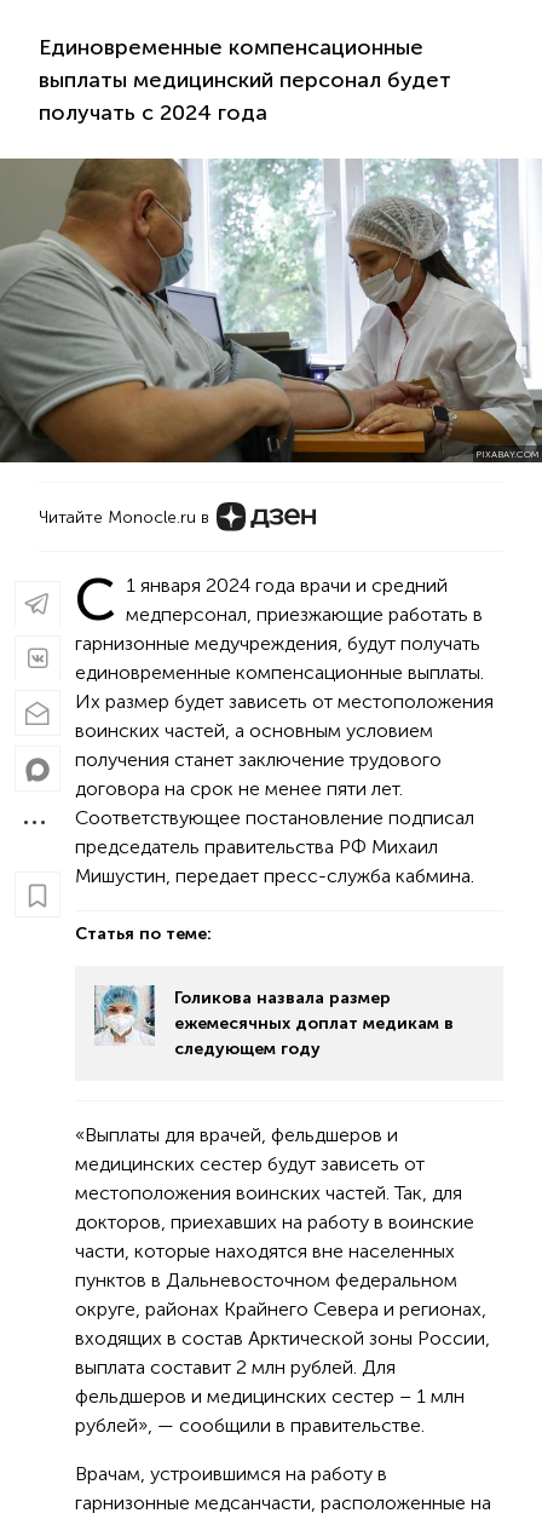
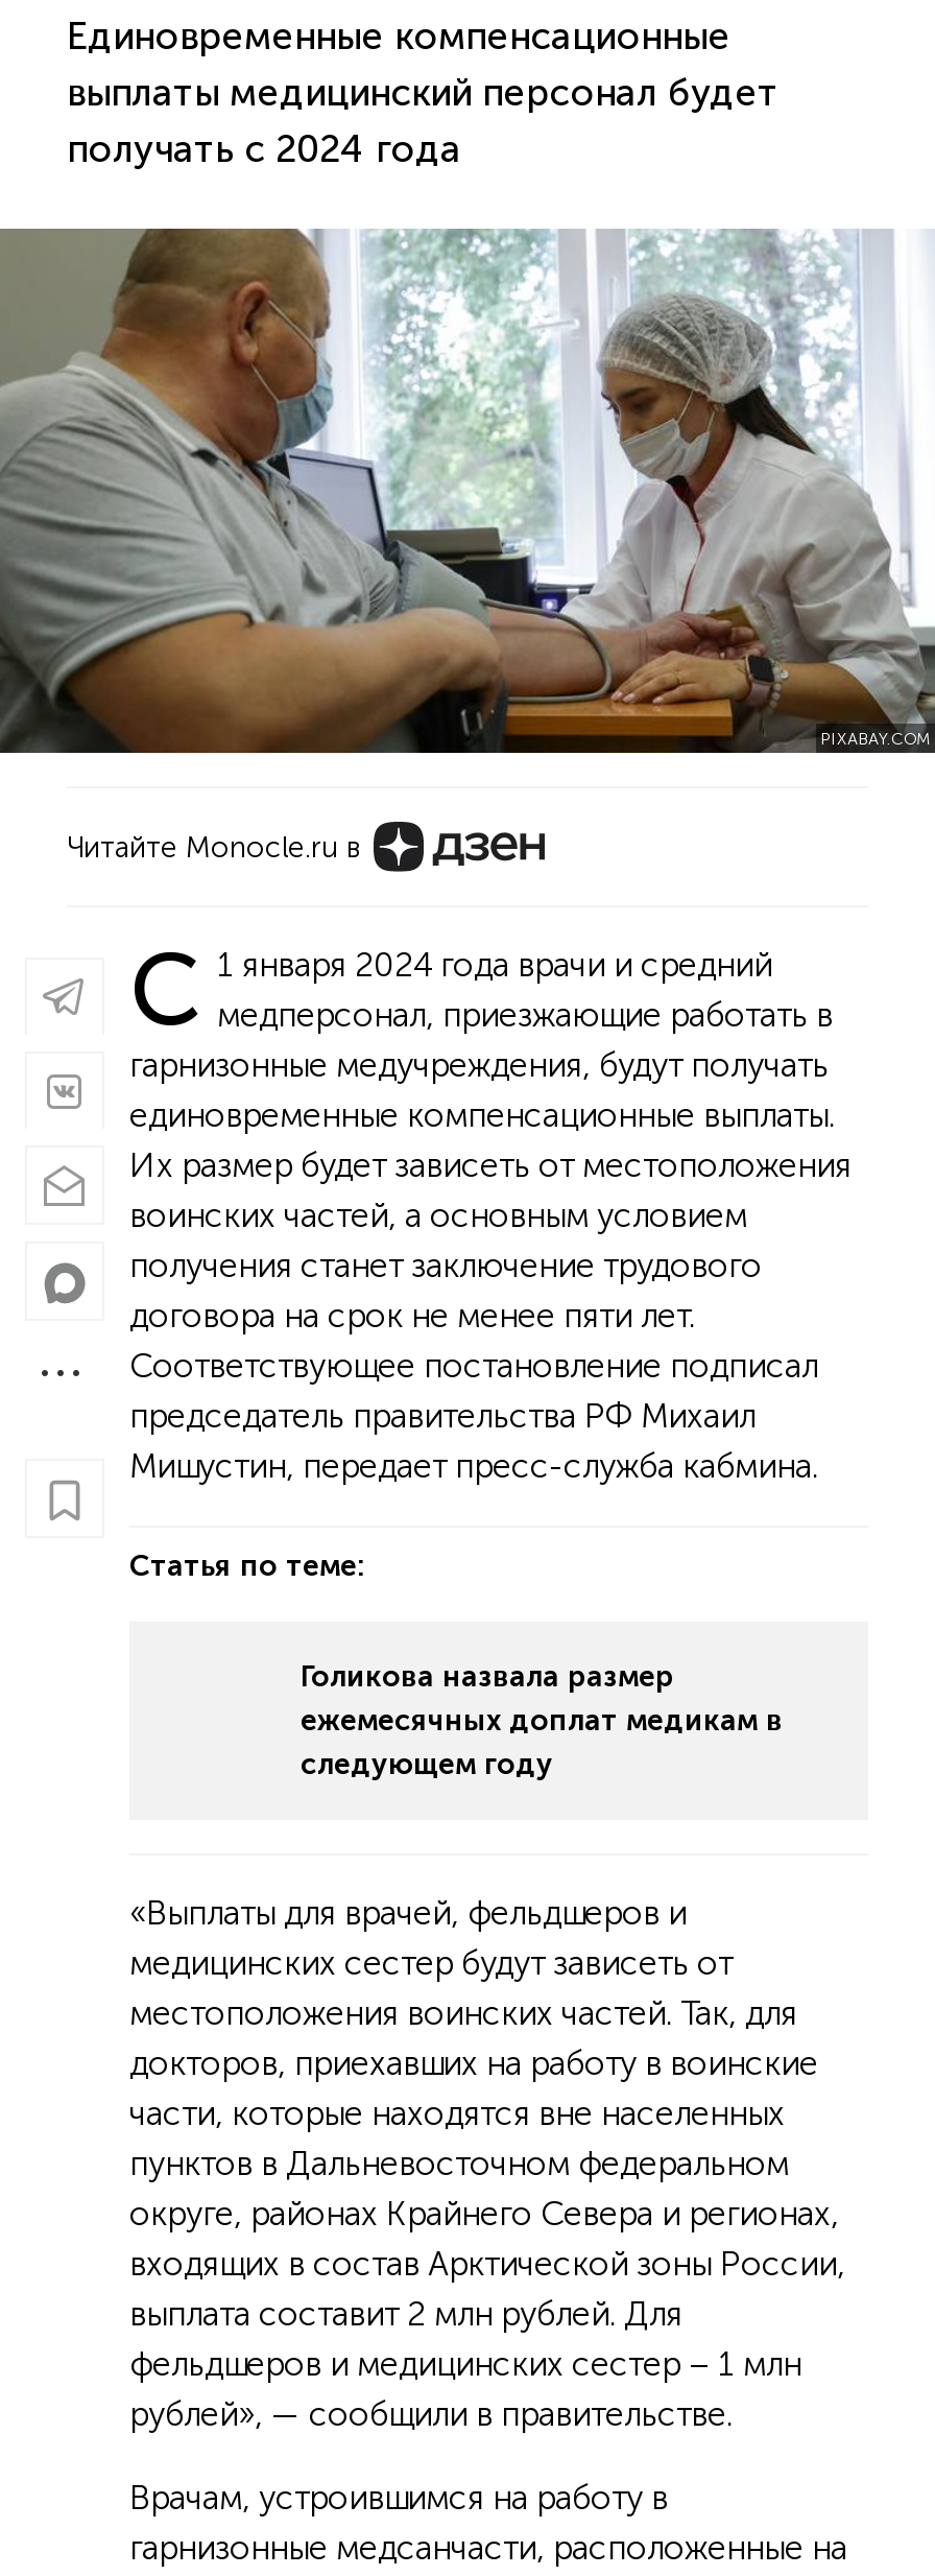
- [image]
